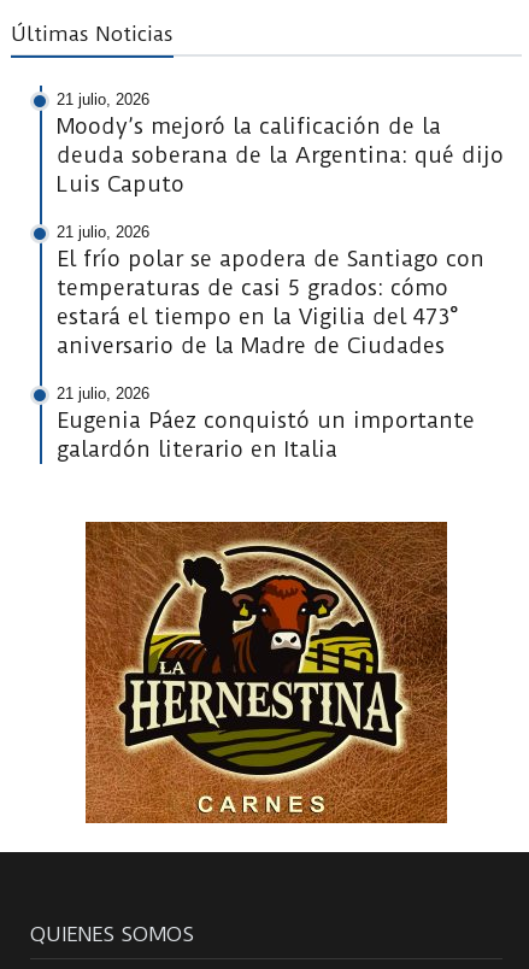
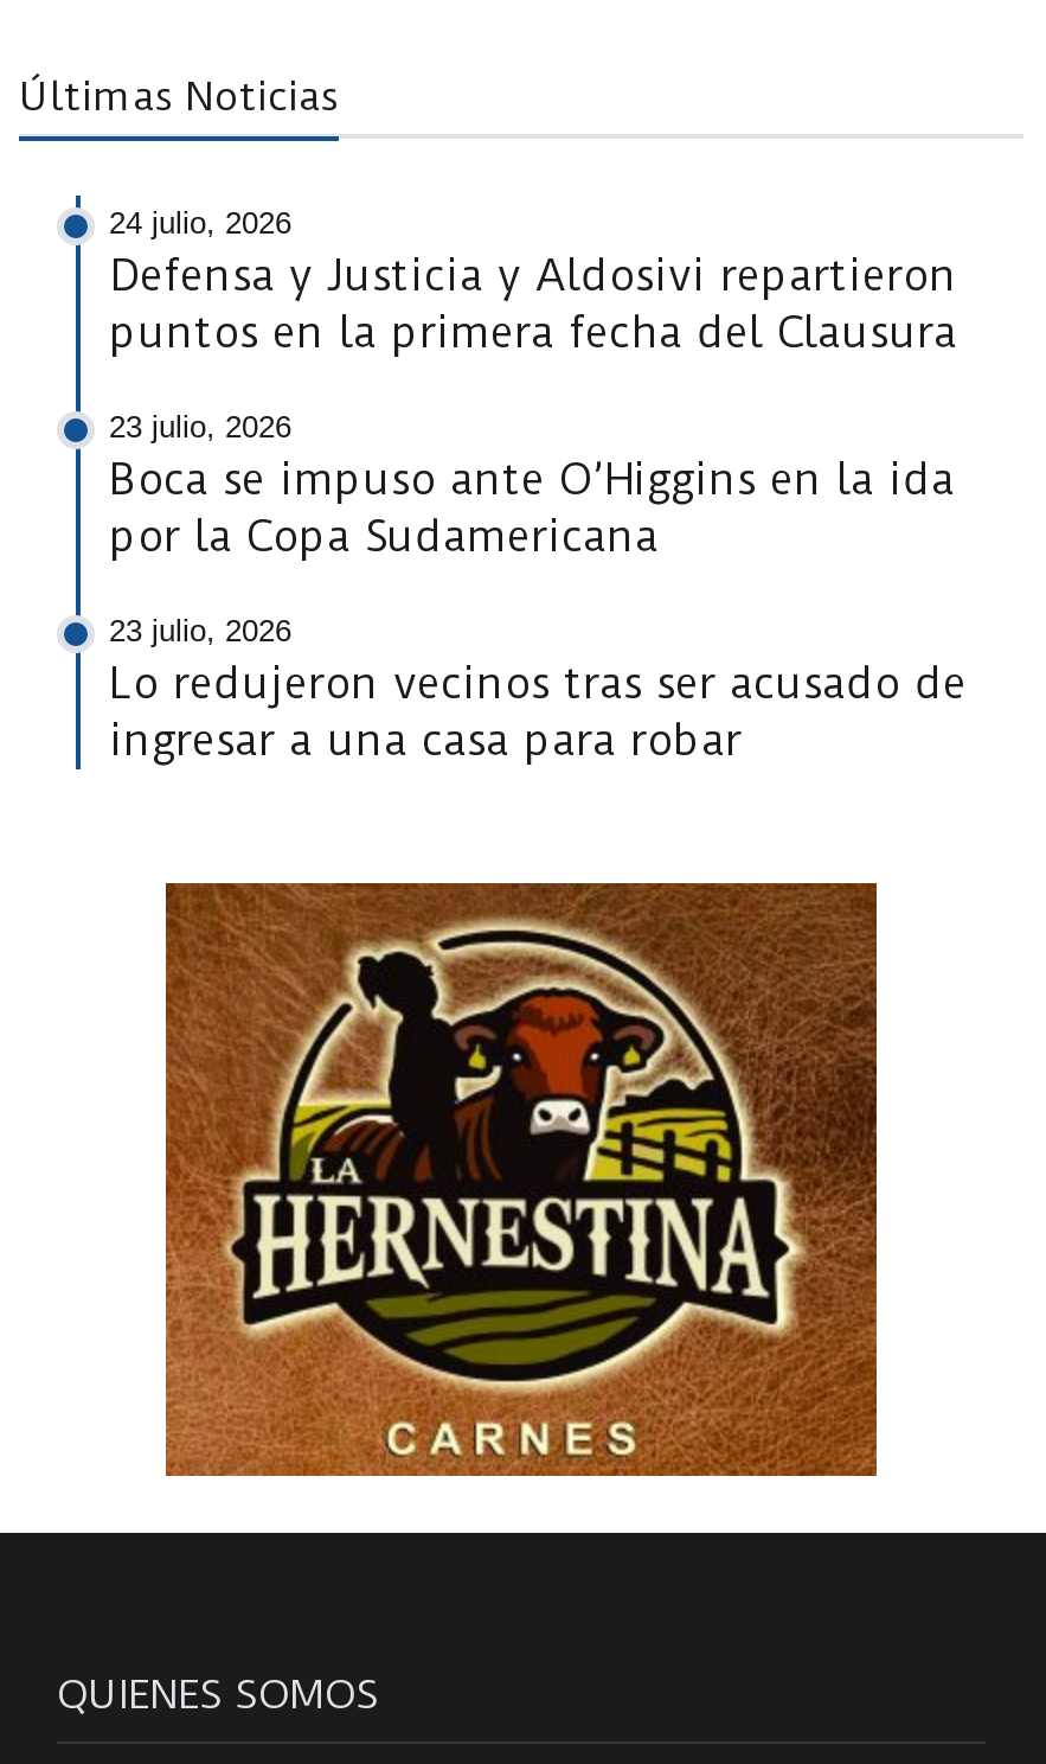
- 21 julio, 2026
- Moody’s mejoró la calificación de la
- deuda soberana de la Argentina: qué dijo
- Luis Caputo
+ 24 julio, 2026
+ Defensa y Justicia y Aldosivi repartieron
+ puntos en la primera fecha del Clausura

- 21 julio, 2026
- El frío polar se apodera de Santiago con
- temperaturas de casi 5 grados: cómo
- estará el tiempo en la Vigilia del 473°
- aniversario de la Madre de Ciudades
+ 23 julio, 2026
+ Boca se impuso ante O’Higgins en la ida
+ por la Copa Sudamericana

- 21 julio, 2026
- Eugenia Páez conquistó un importante
- galardón literario en Italia
+ 23 julio, 2026
+ Lo redujeron vecinos tras ser acusado de
+ ingresar a una casa para robar
